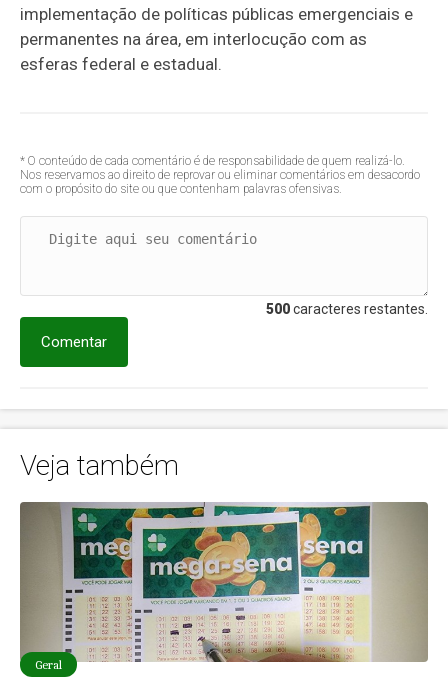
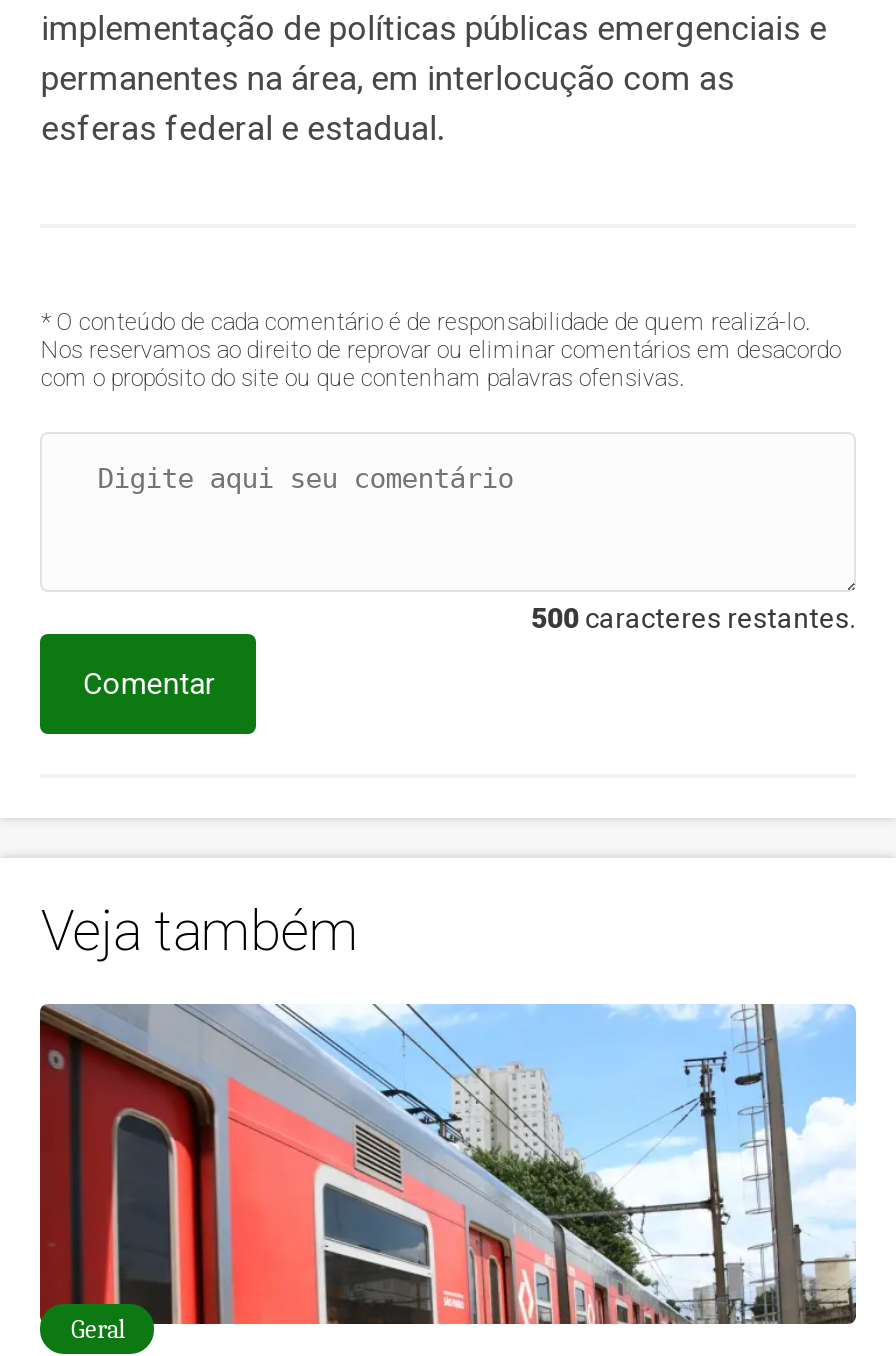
- [image]
+ [image]
